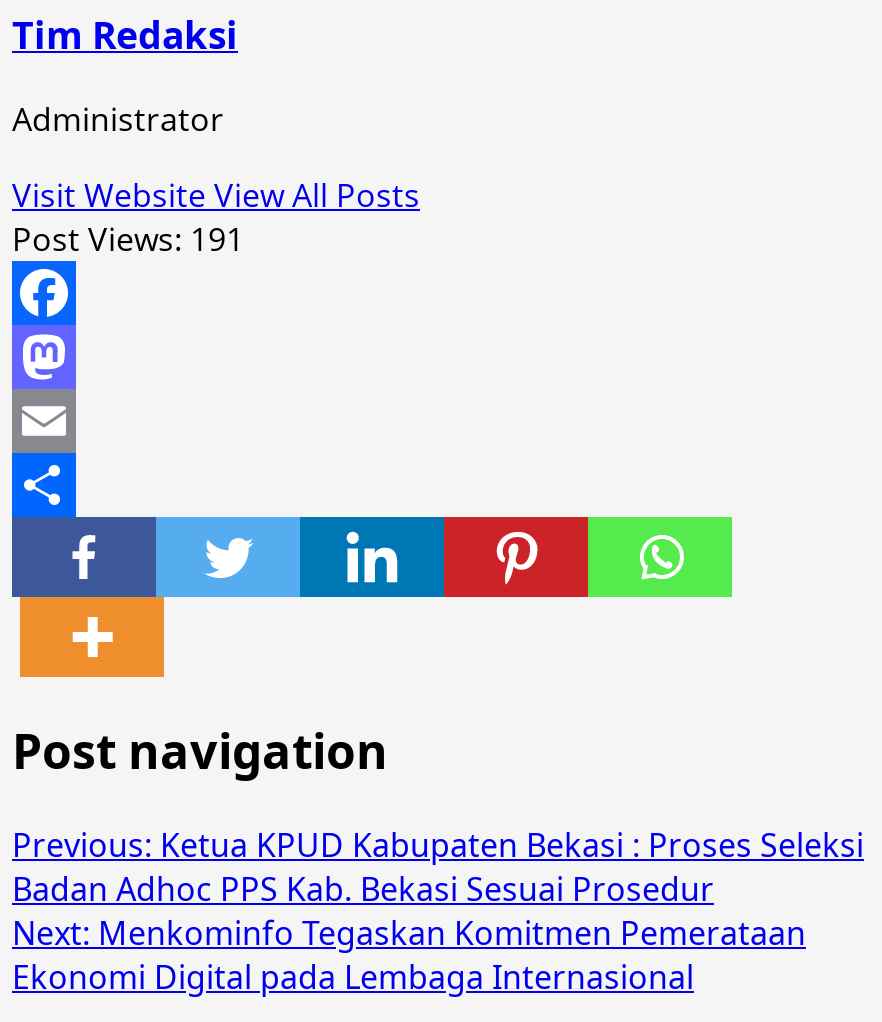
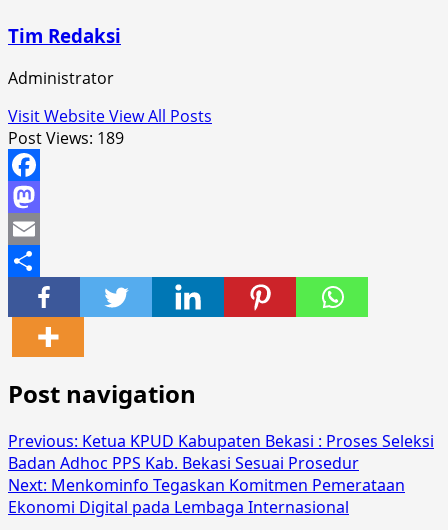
- Post Views: 191
+ Post Views: 189
